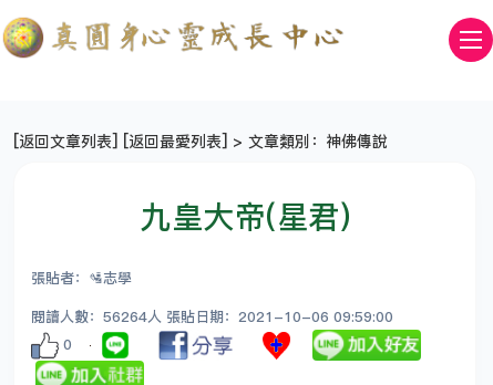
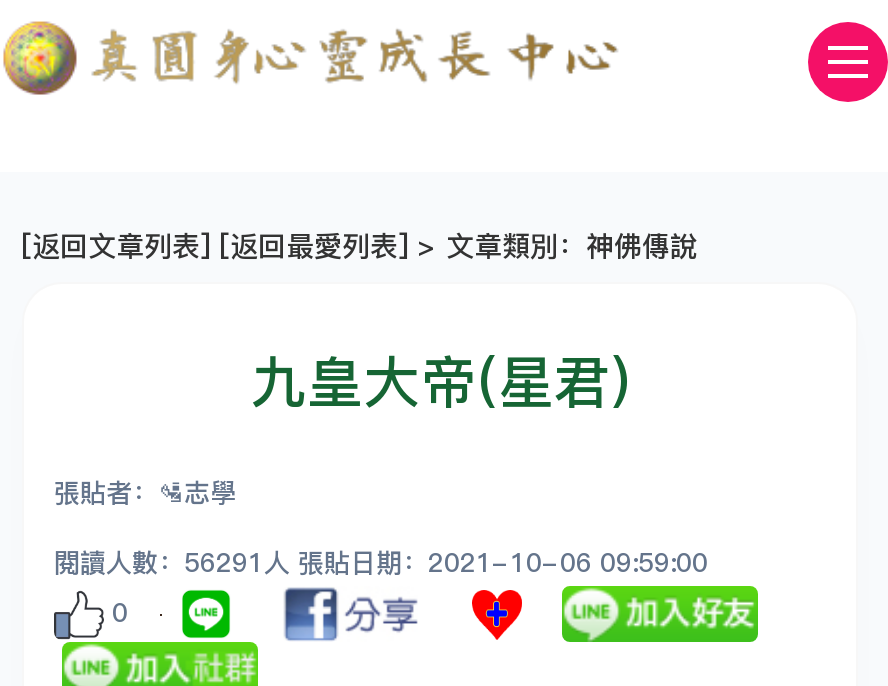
- 閱讀人數：56264人 張貼日期：2021-10-06 09:59:00
+ 閱讀人數：56291人 張貼日期：2021-10-06 09:59:00
